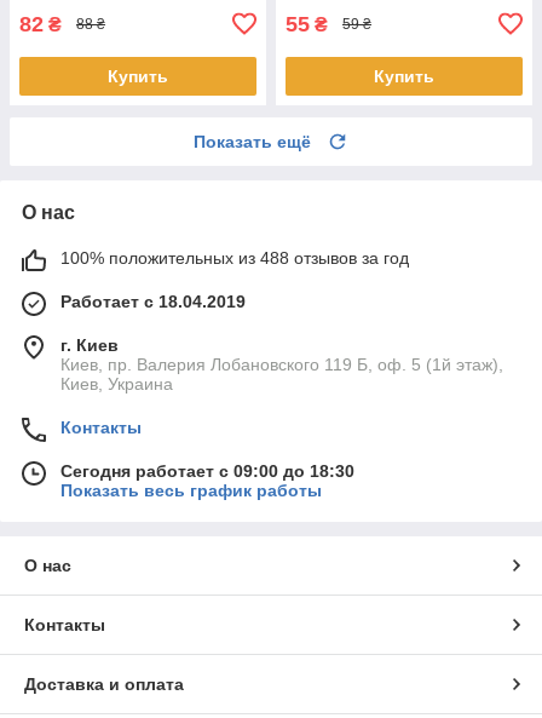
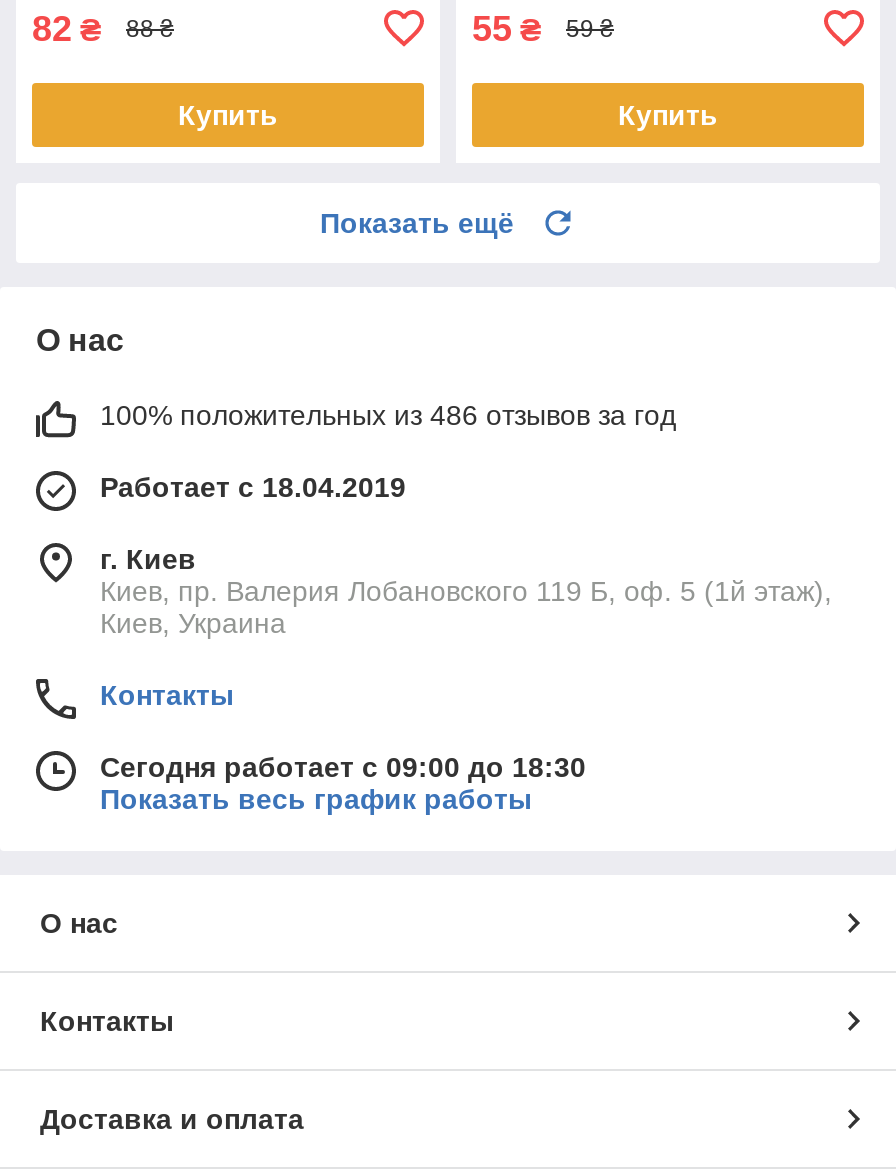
- 100% положительных из 488 отзывов за год
+ 100% положительных из 486 отзывов за год
